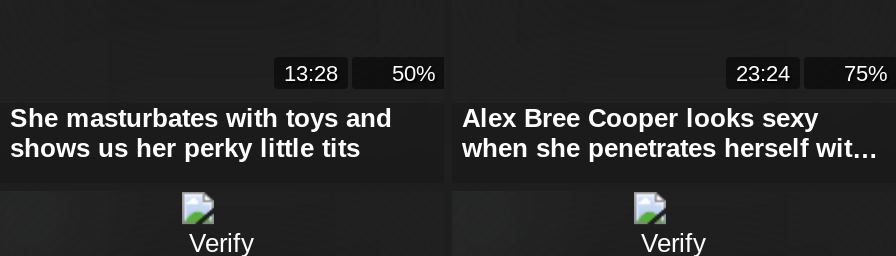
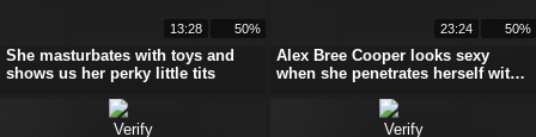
- 75%
+ 50%
